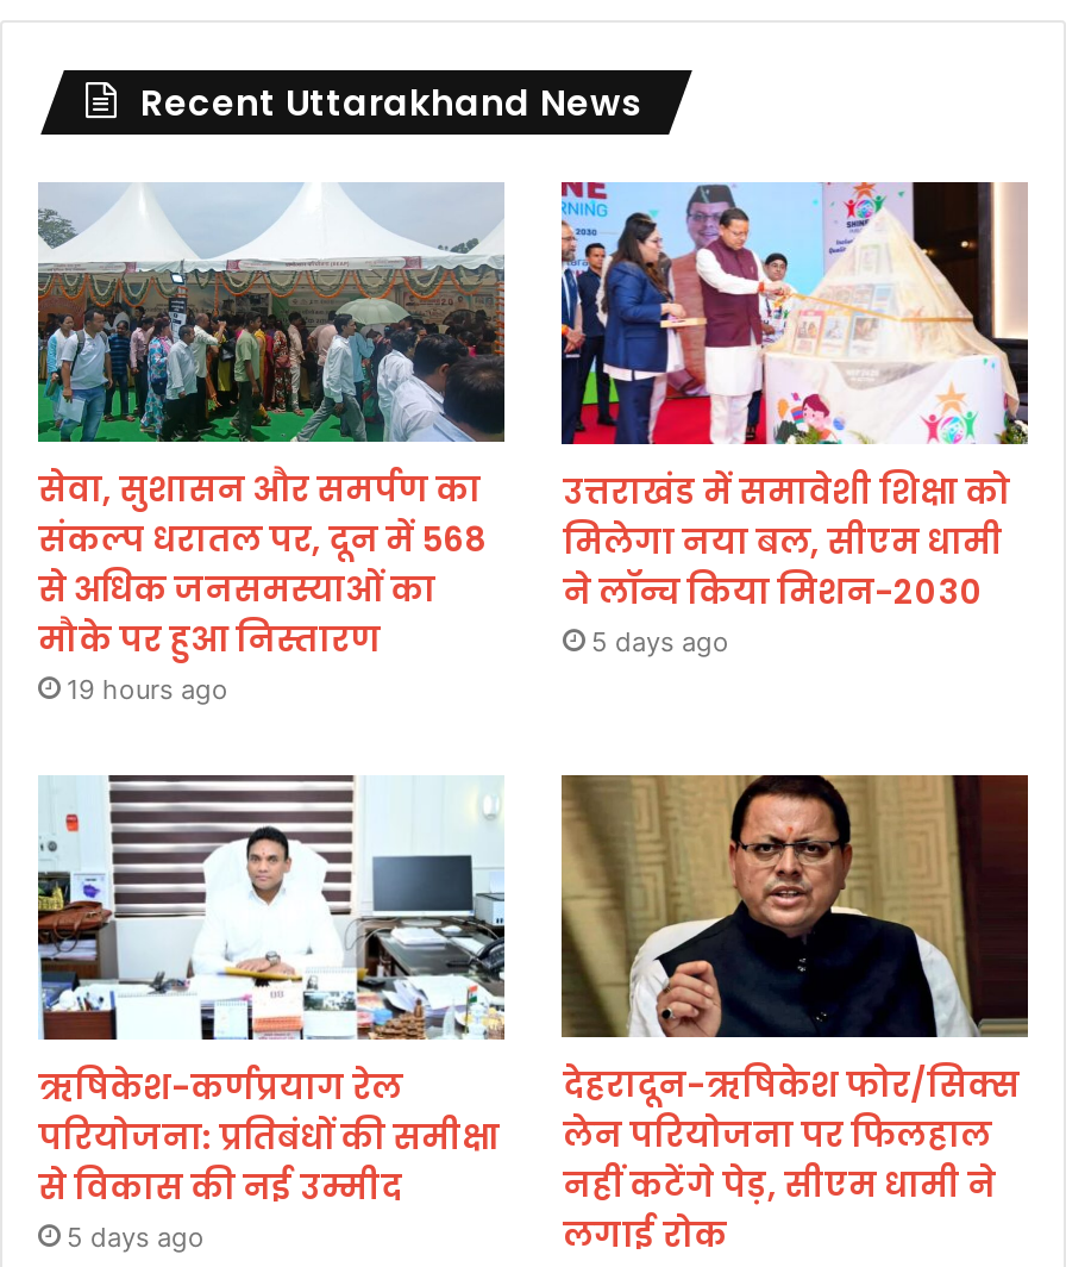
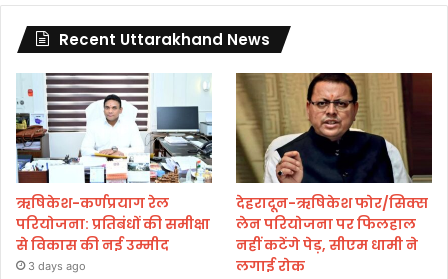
- [image]
- सेवा, सुशासन और समर्पण का
- संकल्प धरातल पर, दून में 568
- से अधिक जनसमस्याओं का
- मौके पर हुआ निस्तारण
- 19 hours ago

- [image]
- उत्तराखंड में समावेशी शिक्षा को
- मिलेगा नया बल, सीएम धामी
- ने लॉन्च किया मिशन-2030
- 5 days ago

- 5 days ago
+ 3 days ago
